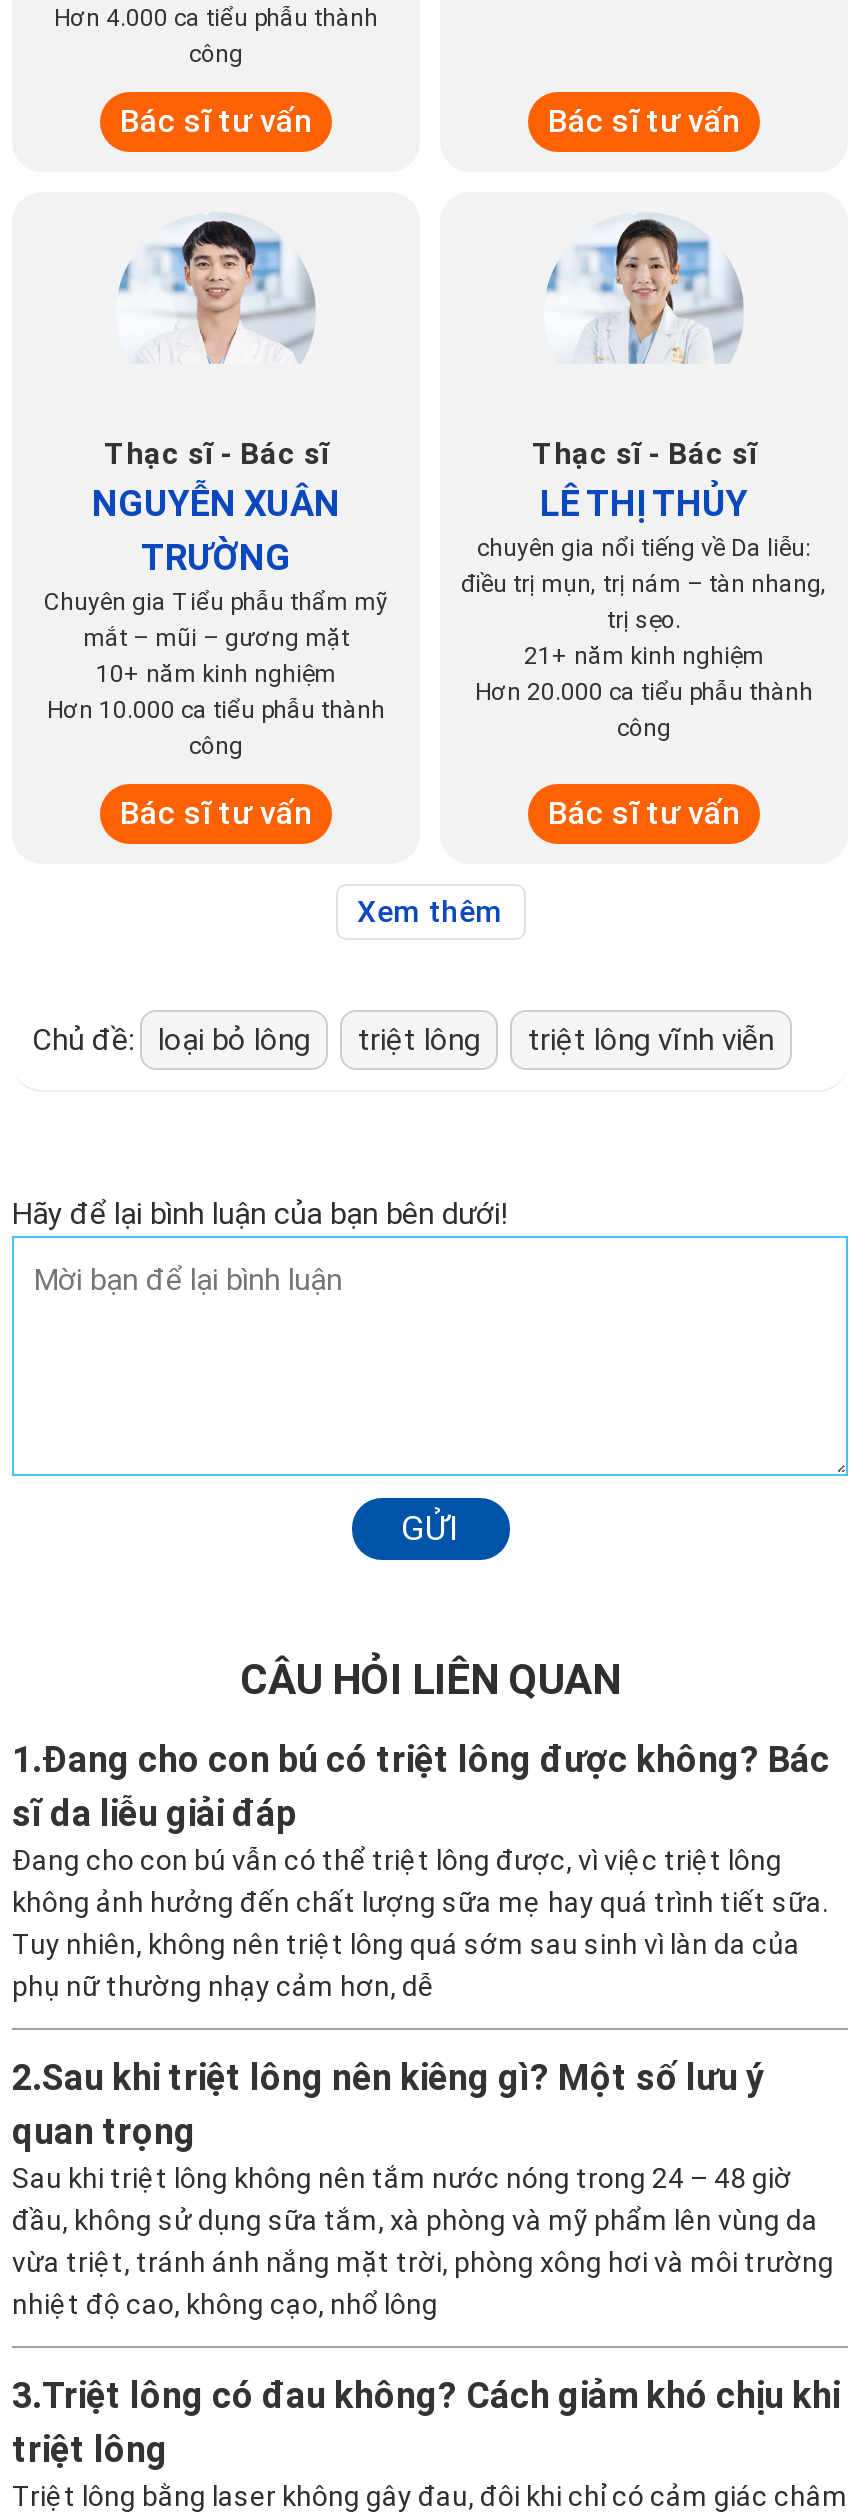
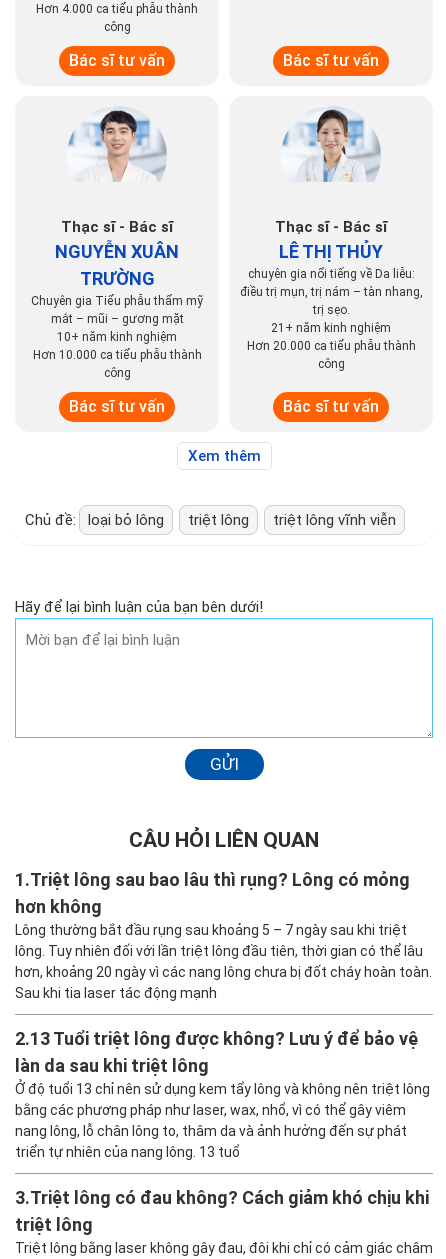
- 1. Đang cho con bú có triệt lông được không? Bác
- sĩ da liễu giải đáp
- Đang cho con bú vẫn có thể triệt lông được, vì việc triệt lông
- không ảnh hưởng đến chất lượng sữa mẹ hay quá trình tiết sữa.
- Tuy nhiên, không nên triệt lông quá sớm sau sinh vì làn da của
- phụ nữ thường nhạy cảm hơn, dễ
+ 1. Triệt lông sau bao lâu thì rụng? Lông có mỏng
+ hơn không
+ Lông thường bắt đầu rụng sau khoảng 5 – 7 ngày sau khi triệt
+ lông. Tuy nhiên đối với lần triệt lông đầu tiên, thời gian có thể lâu
+ hơn, khoảng 20 ngày vì các nang lông chưa bị đốt cháy hoàn toàn.
+ Sau khi tia laser tác động mạnh

- 2.Sau khi triệt lông nên kiêng gì? Một số lưu ý
- quan trọng
- Sau khi triệt lông không nên tắm nước nóng trong 24 – 48 giờ
- đầu, không sử dụng sữa tắm, xà phòng và mỹ phẩm lên vùng da
- vừa triệt, tránh ánh nắng mặt trời, phòng xông hơi và môi trường
- nhiệt độ cao, không cạo, nhổ lông
+ 2.13 Tuổi triệt lông được không? Lưu ý để bảo vệ
+ làn da sau khi triệt lông
+ Ở độ tuổi 13 chỉ nên sử dụng kem tẩy lông và không nên triệt lông
+ bằng các phương pháp như laser, wax, nhổ, vì có thể gây viêm
+ nang lông, lỗ chân lông to, thâm da và ảnh hưởng đến sự phát
+ triển tự nhiên của nang lông. 13 tuổ
